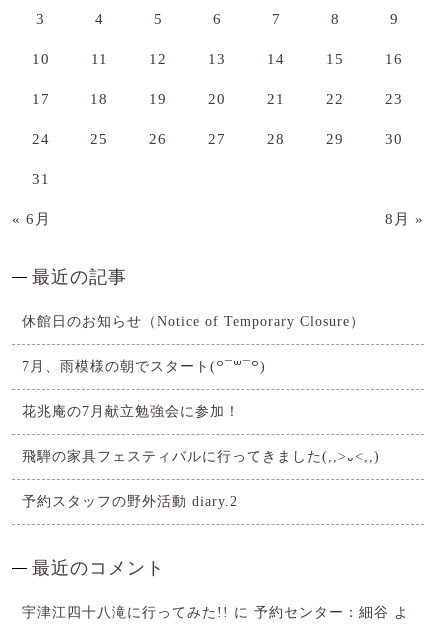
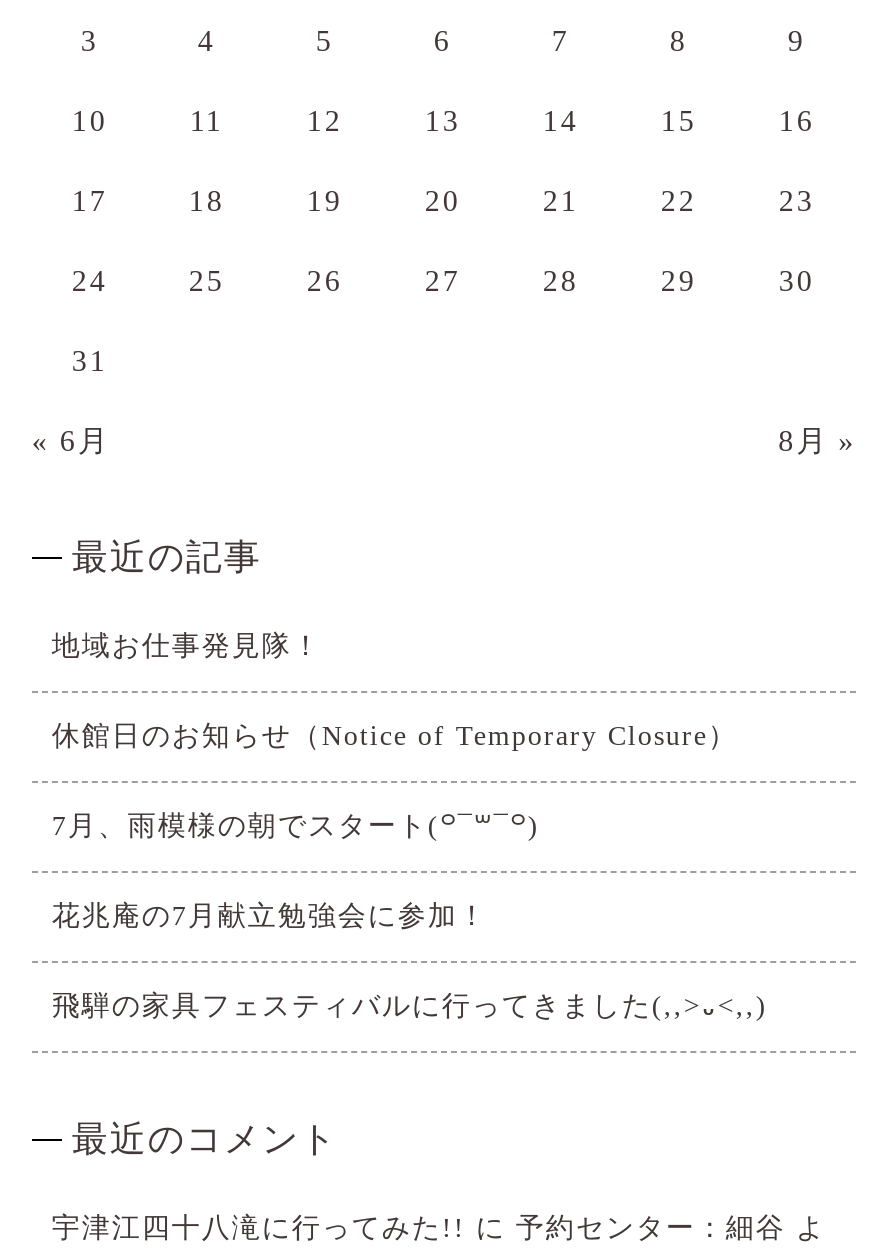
+ 地域お仕事発見隊！

moved down: 休館日のお知らせ（Notice of Temporary Closure） | 花兆庵の7月献立勉強会に参加！ | 飛騨の家具フェスティバルに行ってきました(,,>᎑<,,)

- 予約スタッフの野外活動 diary.2
